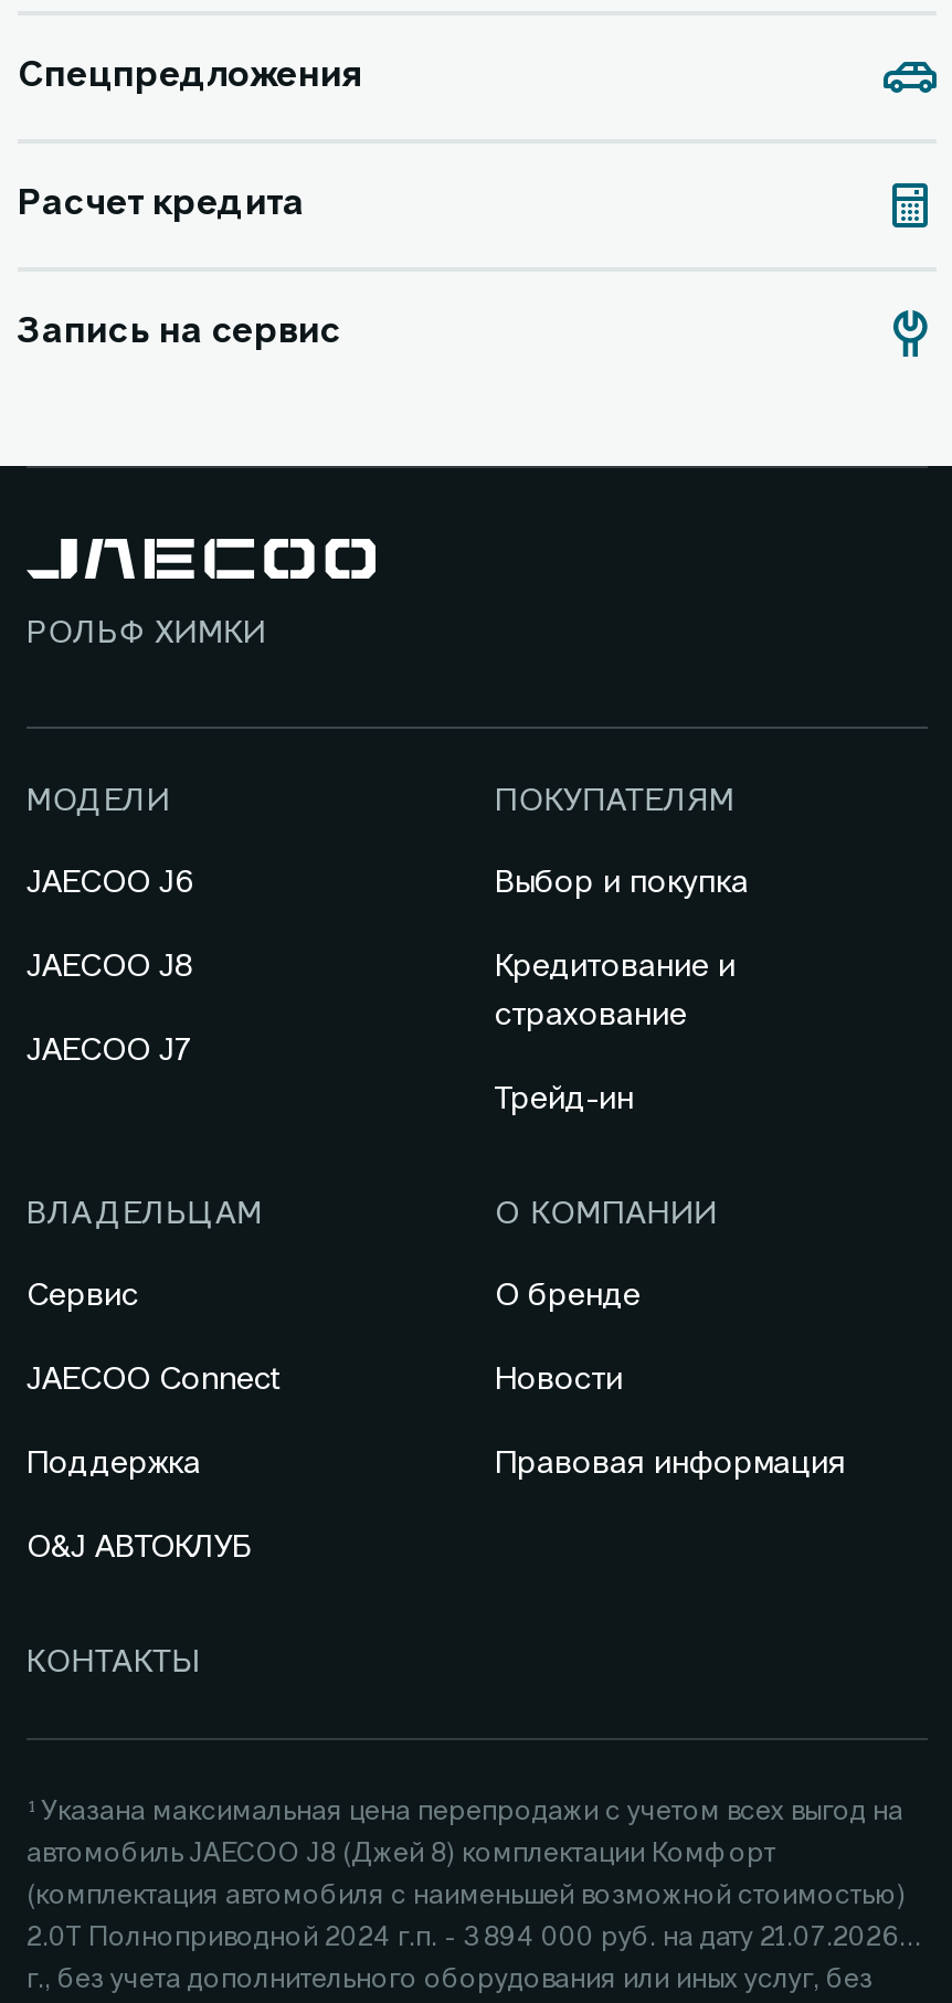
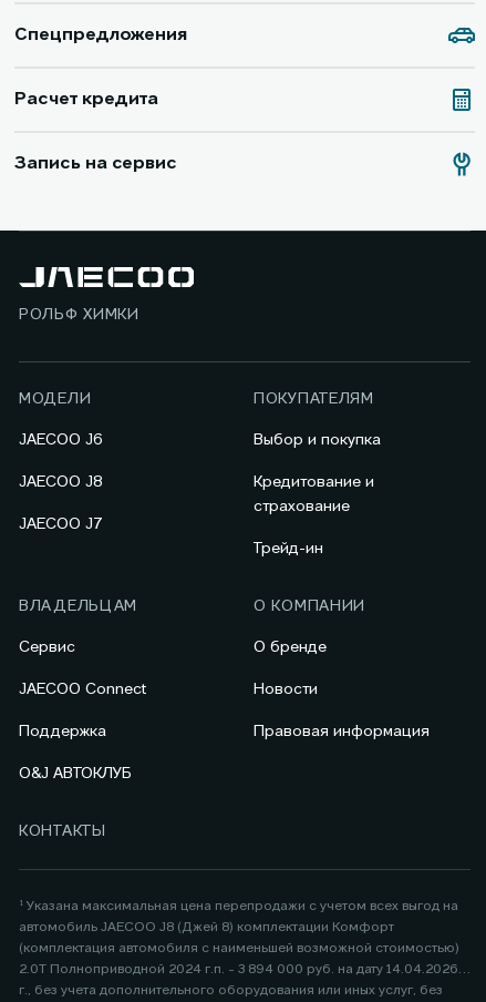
- 2.0Т Полноприводной 2024 г.п. - 3 894 000 руб. на дату 21.07.2026
+ 2.0Т Полноприводной 2024 г.п. - 3 894 000 руб. на дату 14.04.2026
